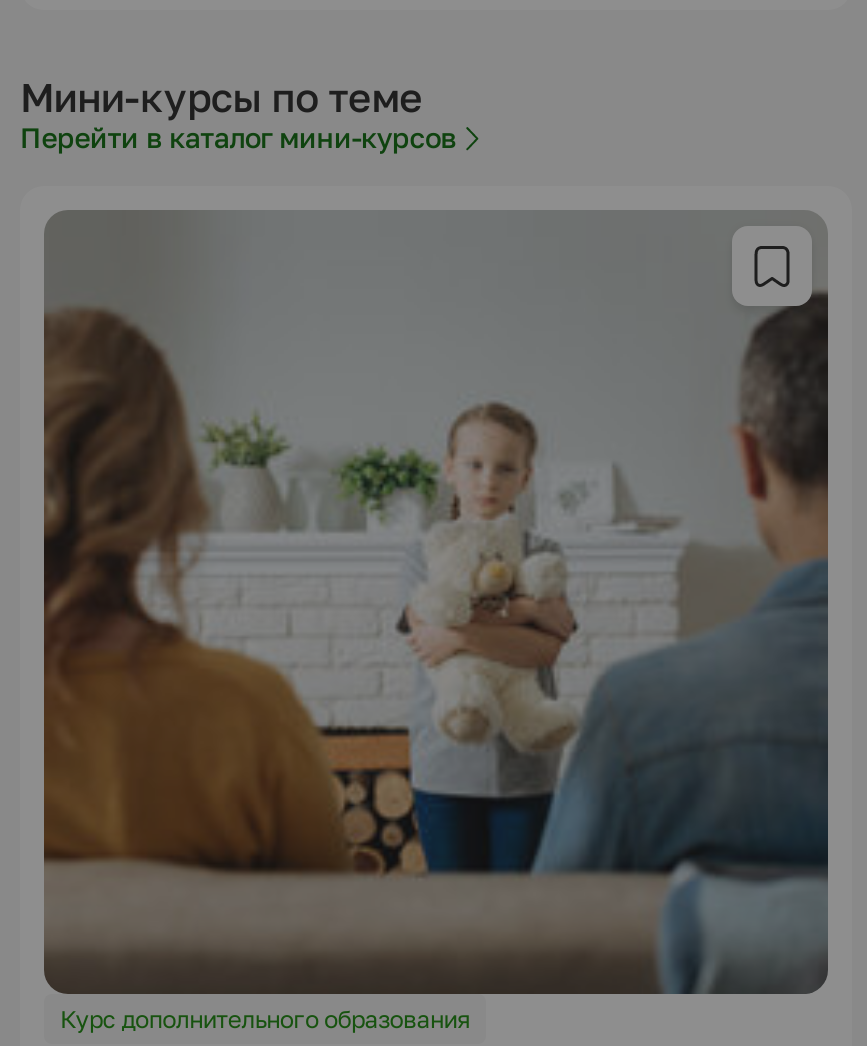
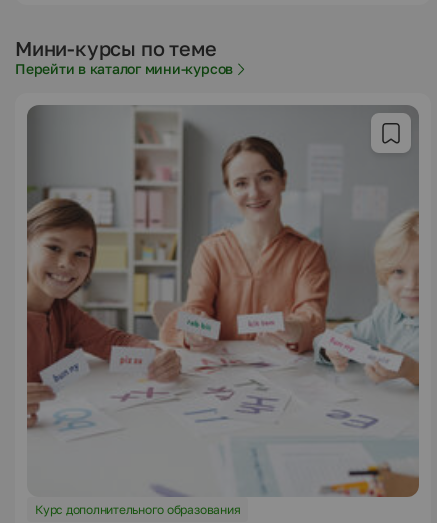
- [image]
+ [image]
